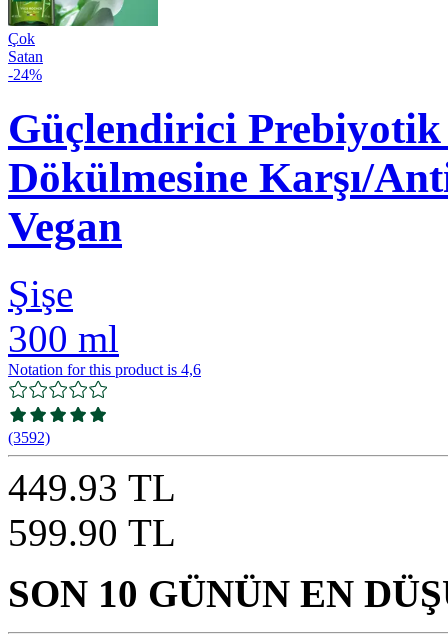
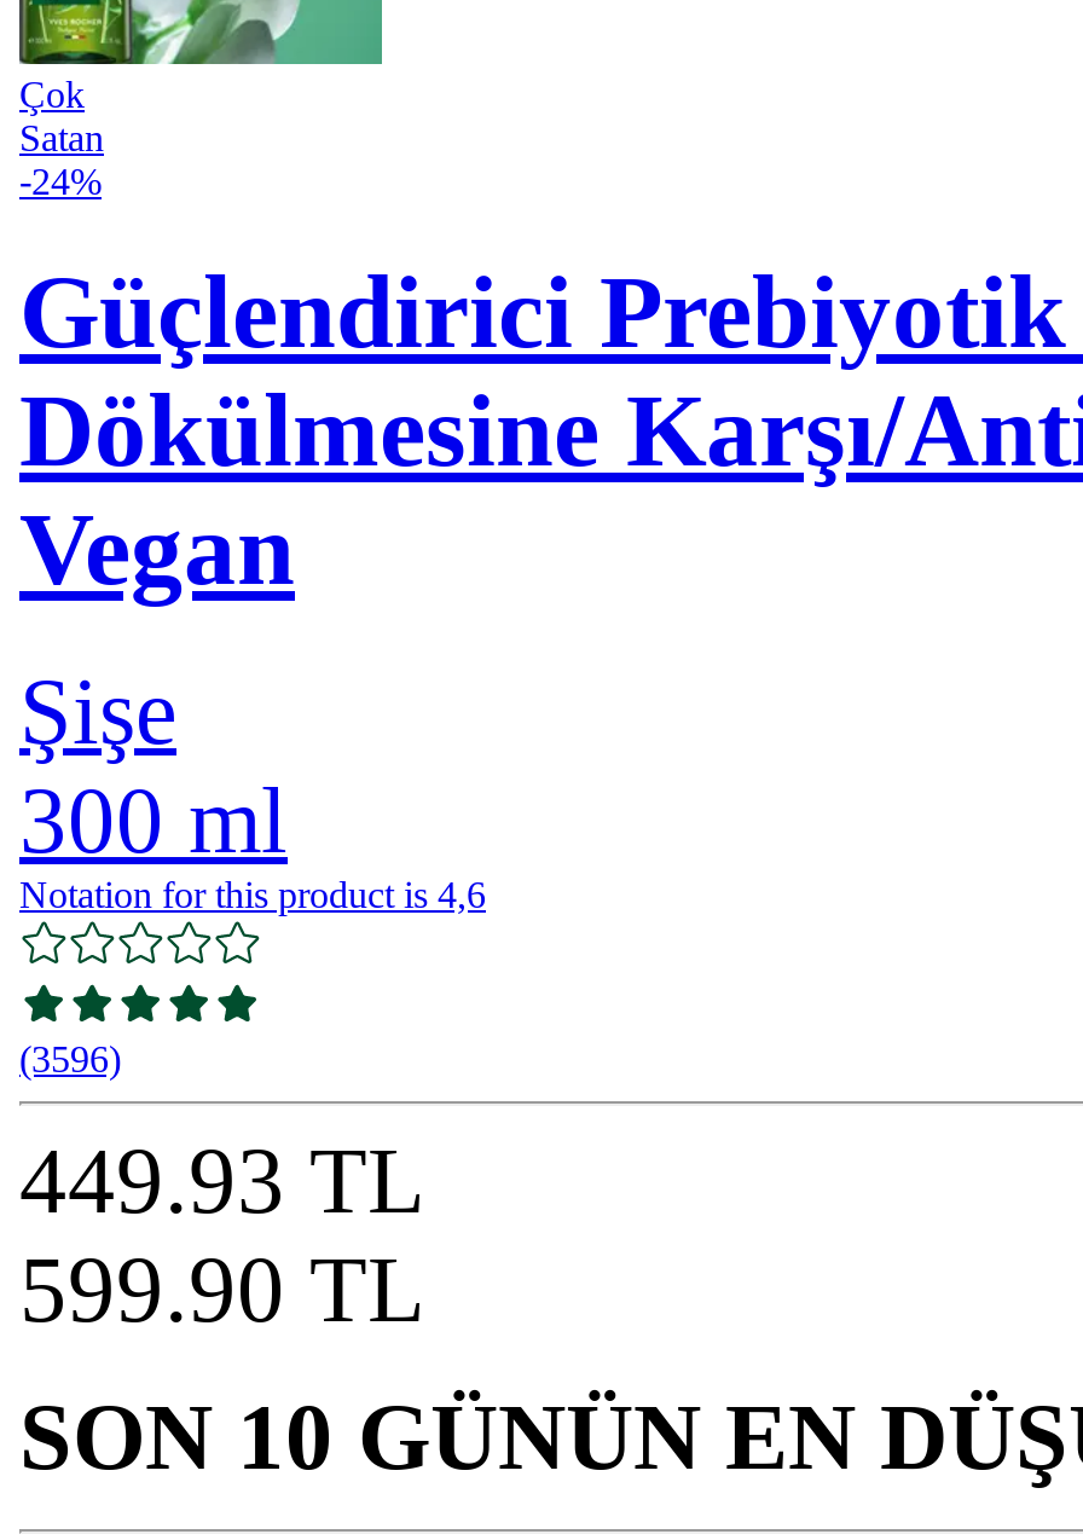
- (3592)
+ (3596)
